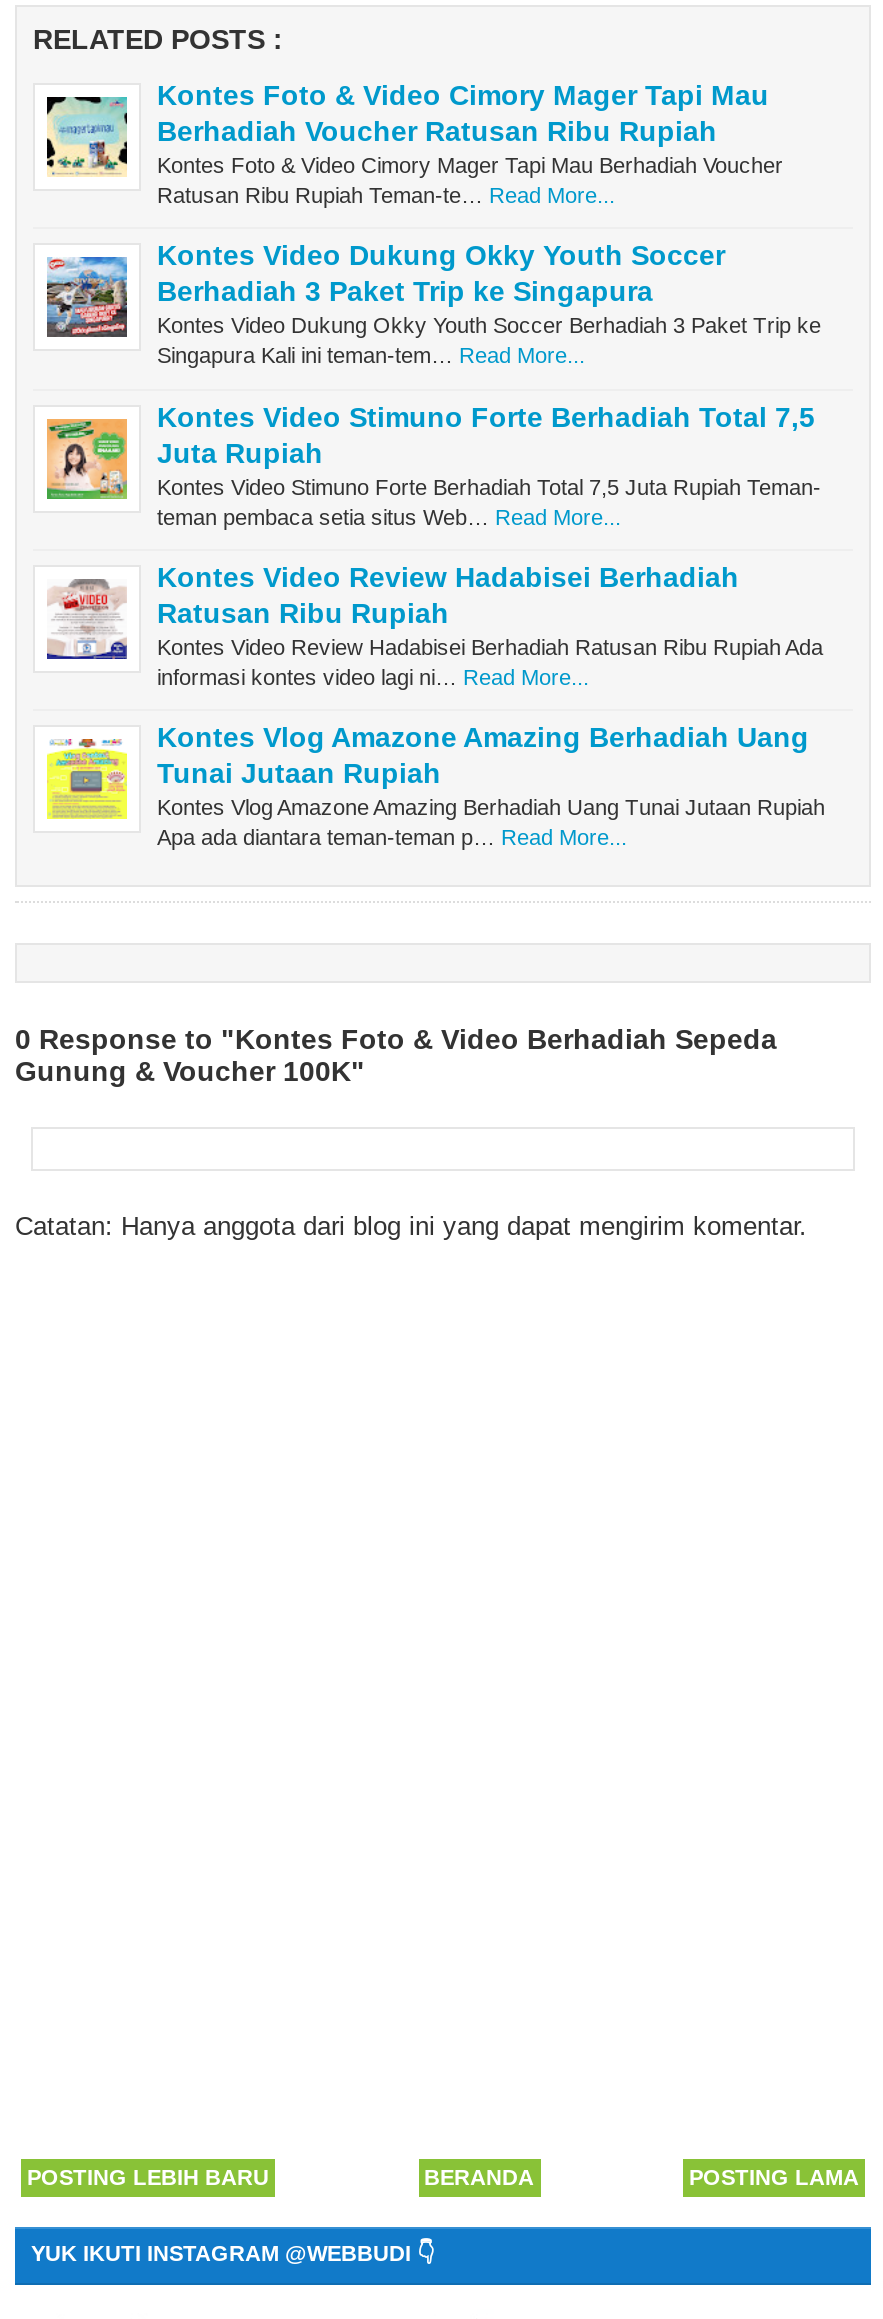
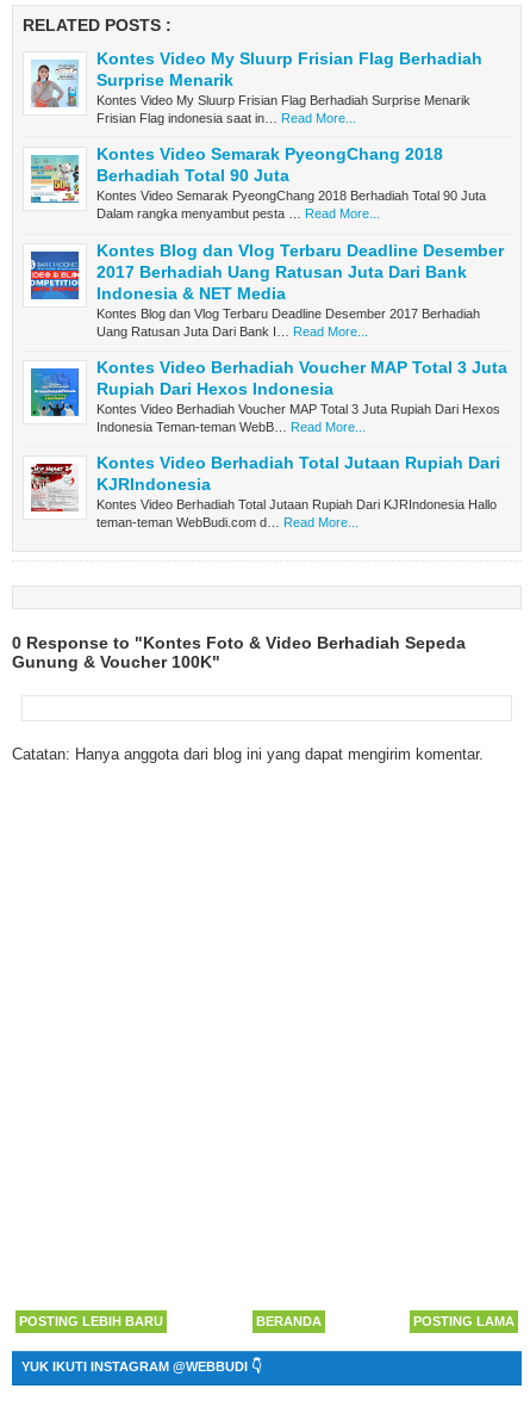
- [image]
- Kontes Foto & Video Cimory Mager Tapi Mau
- Berhadiah Voucher Ratusan Ribu Rupiah
- Kontes Foto & Video Cimory Mager Tapi Mau Berhadiah Voucher
- Ratusan Ribu Rupiah Teman-te… Read More...
+ [image]
+ Kontes Video My Sluurp Frisian Flag Berhadiah
+ Surprise Menarik
+ Kontes Video My Sluurp Frisian Flag Berhadiah Surprise Menarik
+ Frisian Flag indonesia saat in… Read More...

- [image]
- Kontes Video Dukung Okky Youth Soccer
- Berhadiah 3 Paket Trip ke Singapura
- Kontes Video Dukung Okky Youth Soccer Berhadiah 3 Paket Trip ke
- Singapura Kali ini teman-tem… Read More...
+ [image]
+ Kontes Video Semarak PyeongChang 2018
+ Berhadiah Total 90 Juta
+ Kontes Video Semarak PyeongChang 2018 Berhadiah Total 90 Juta
+ Dalam rangka menyambut pesta … Read More...

- [image]
- Kontes Video Stimuno Forte Berhadiah Total 7,5
- Juta Rupiah
- Kontes Video Stimuno Forte Berhadiah Total 7,5 Juta Rupiah Teman-
- teman pembaca setia situs Web… Read More...
+ [image]
+ Kontes Blog dan Vlog Terbaru Deadline Desember
+ 2017 Berhadiah Uang Ratusan Juta Dari Bank
+ Indonesia & NET Media
+ Kontes Blog dan Vlog Terbaru Deadline Desember 2017 Berhadiah
+ Uang Ratusan Juta Dari Bank I… Read More...

- [image]
- Kontes Video Review Hadabisei Berhadiah
- Ratusan Ribu Rupiah
- Kontes Video Review Hadabisei Berhadiah Ratusan Ribu Rupiah Ada
- informasi kontes video lagi ni… Read More...
+ [image]
+ Kontes Video Berhadiah Voucher MAP Total 3 Juta
+ Rupiah Dari Hexos Indonesia
+ Kontes Video Berhadiah Voucher MAP Total 3 Juta Rupiah Dari Hexos
+ Indonesia Teman-teman WebB… Read More...

- [image]
- Kontes Vlog Amazone Amazing Berhadiah Uang
- Tunai Jutaan Rupiah
- Kontes Vlog Amazone Amazing Berhadiah Uang Tunai Jutaan Rupiah
- Apa ada diantara teman-teman p… Read More...
+ [image]
+ Kontes Video Berhadiah Total Jutaan Rupiah Dari
+ KJRIndonesia
+ Kontes Video Berhadiah Total Jutaan Rupiah Dari KJRIndonesia Hallo
+ teman-teman WebBudi.com d… Read More...
